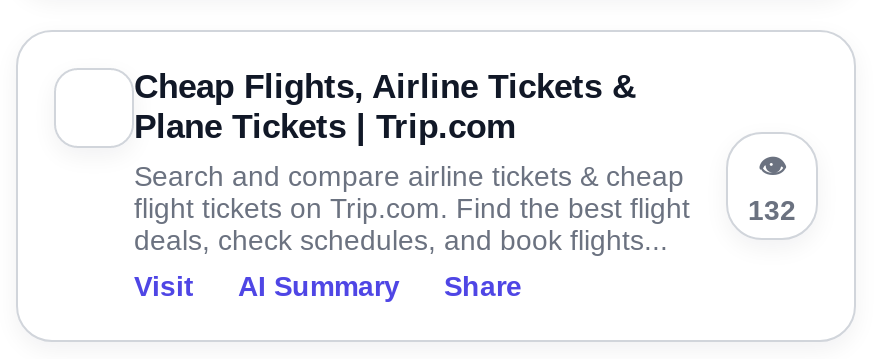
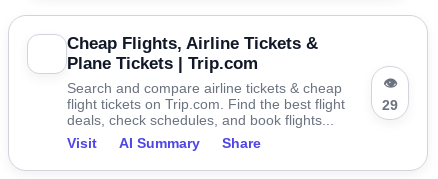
- 132
+ 29
